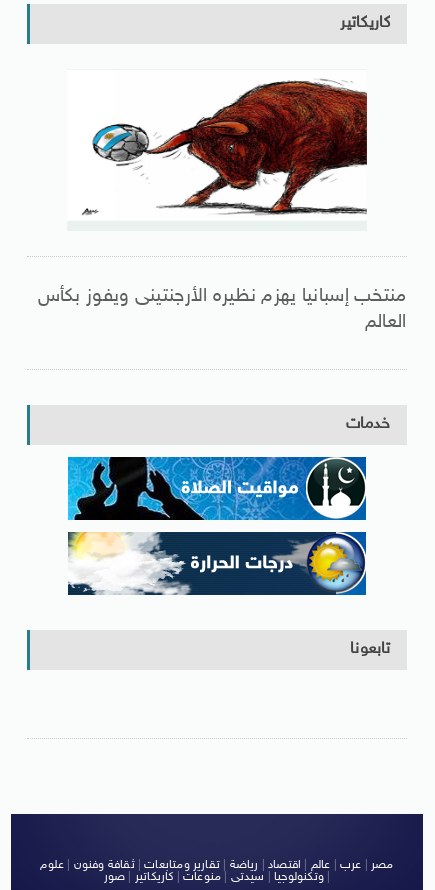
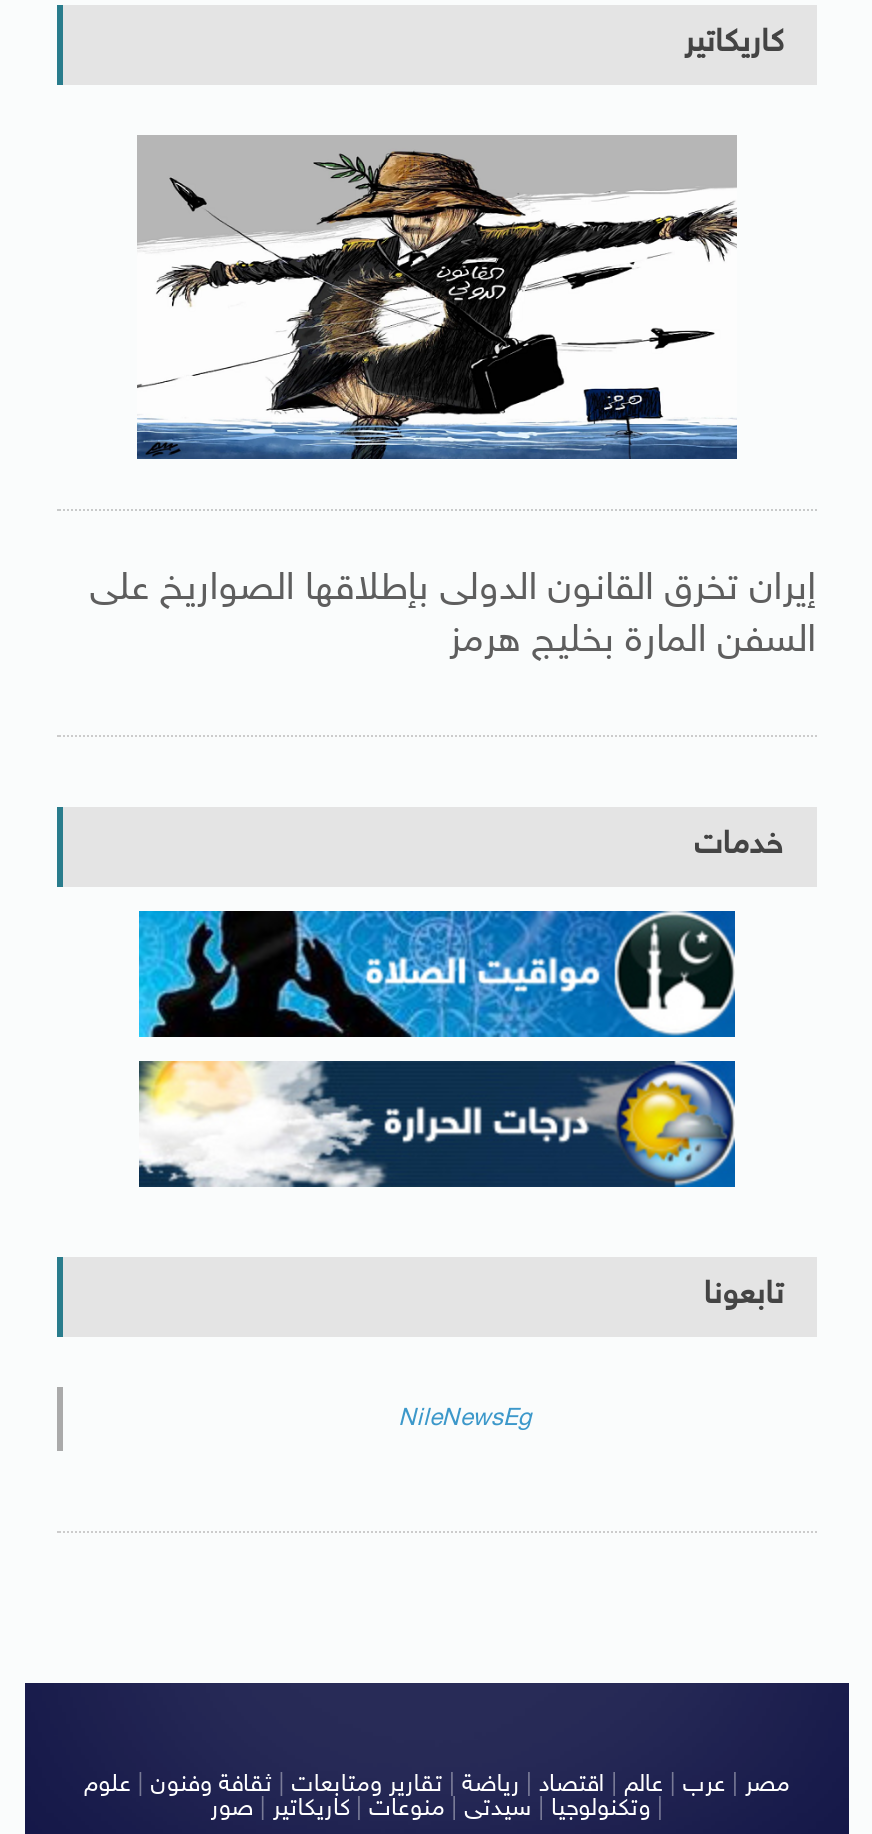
- [image]
+ [image]

- منتخب إسبانيا يهزم نظيره الأرجنتينى ويفوز بكأس
- العالم
+ إيران تخرق القانون الدولى بإطلاقها الصواريخ على
+ السفن المارة بخليج هرمز

+ NileNewsEg
